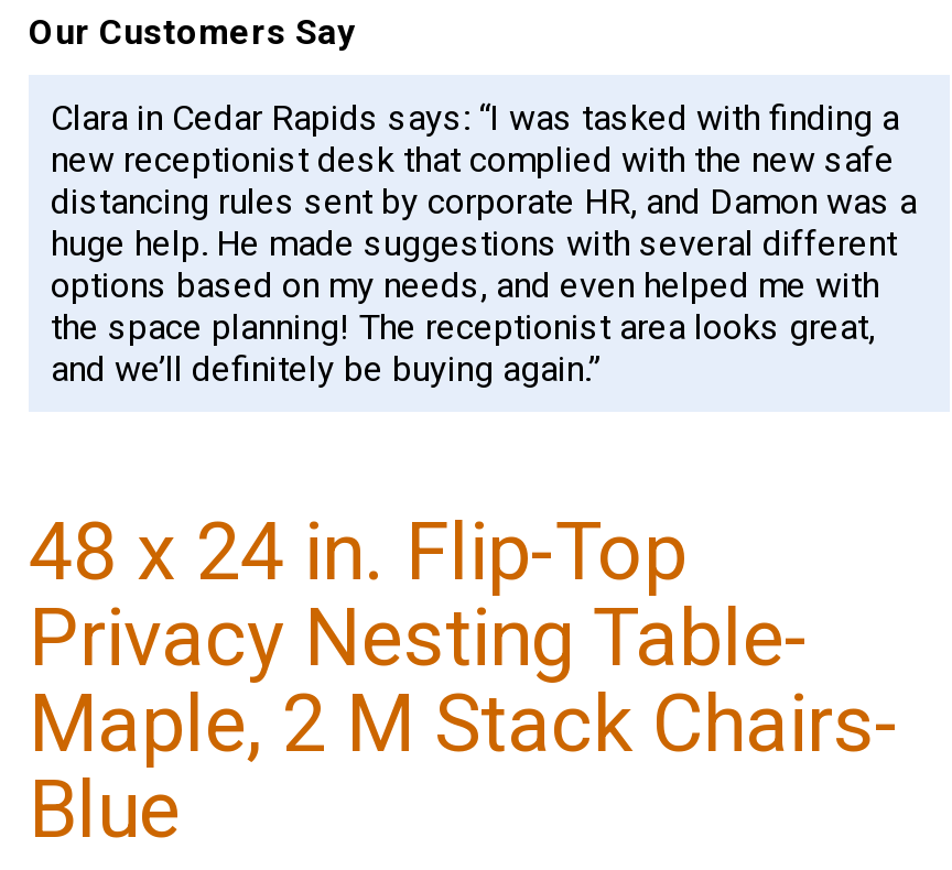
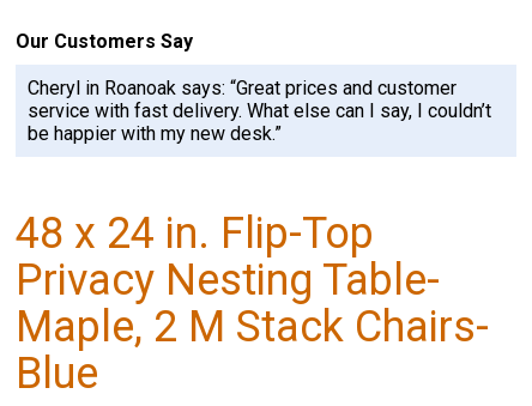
- Clara in Cedar Rapids says: “I was tasked with finding a
- new receptionist desk that complied with the new safe
- distancing rules sent by corporate HR, and Damon was a
- huge help. He made suggestions with several different
- options based on my needs, and even helped me with
- the space planning! The receptionist area looks great,
- and we’ll definitely be buying again.”
+ Cheryl in Roanoak says: “Great prices and customer
+ service with fast delivery. What else can I say, I couldn’t
+ be happier with my new desk.”
